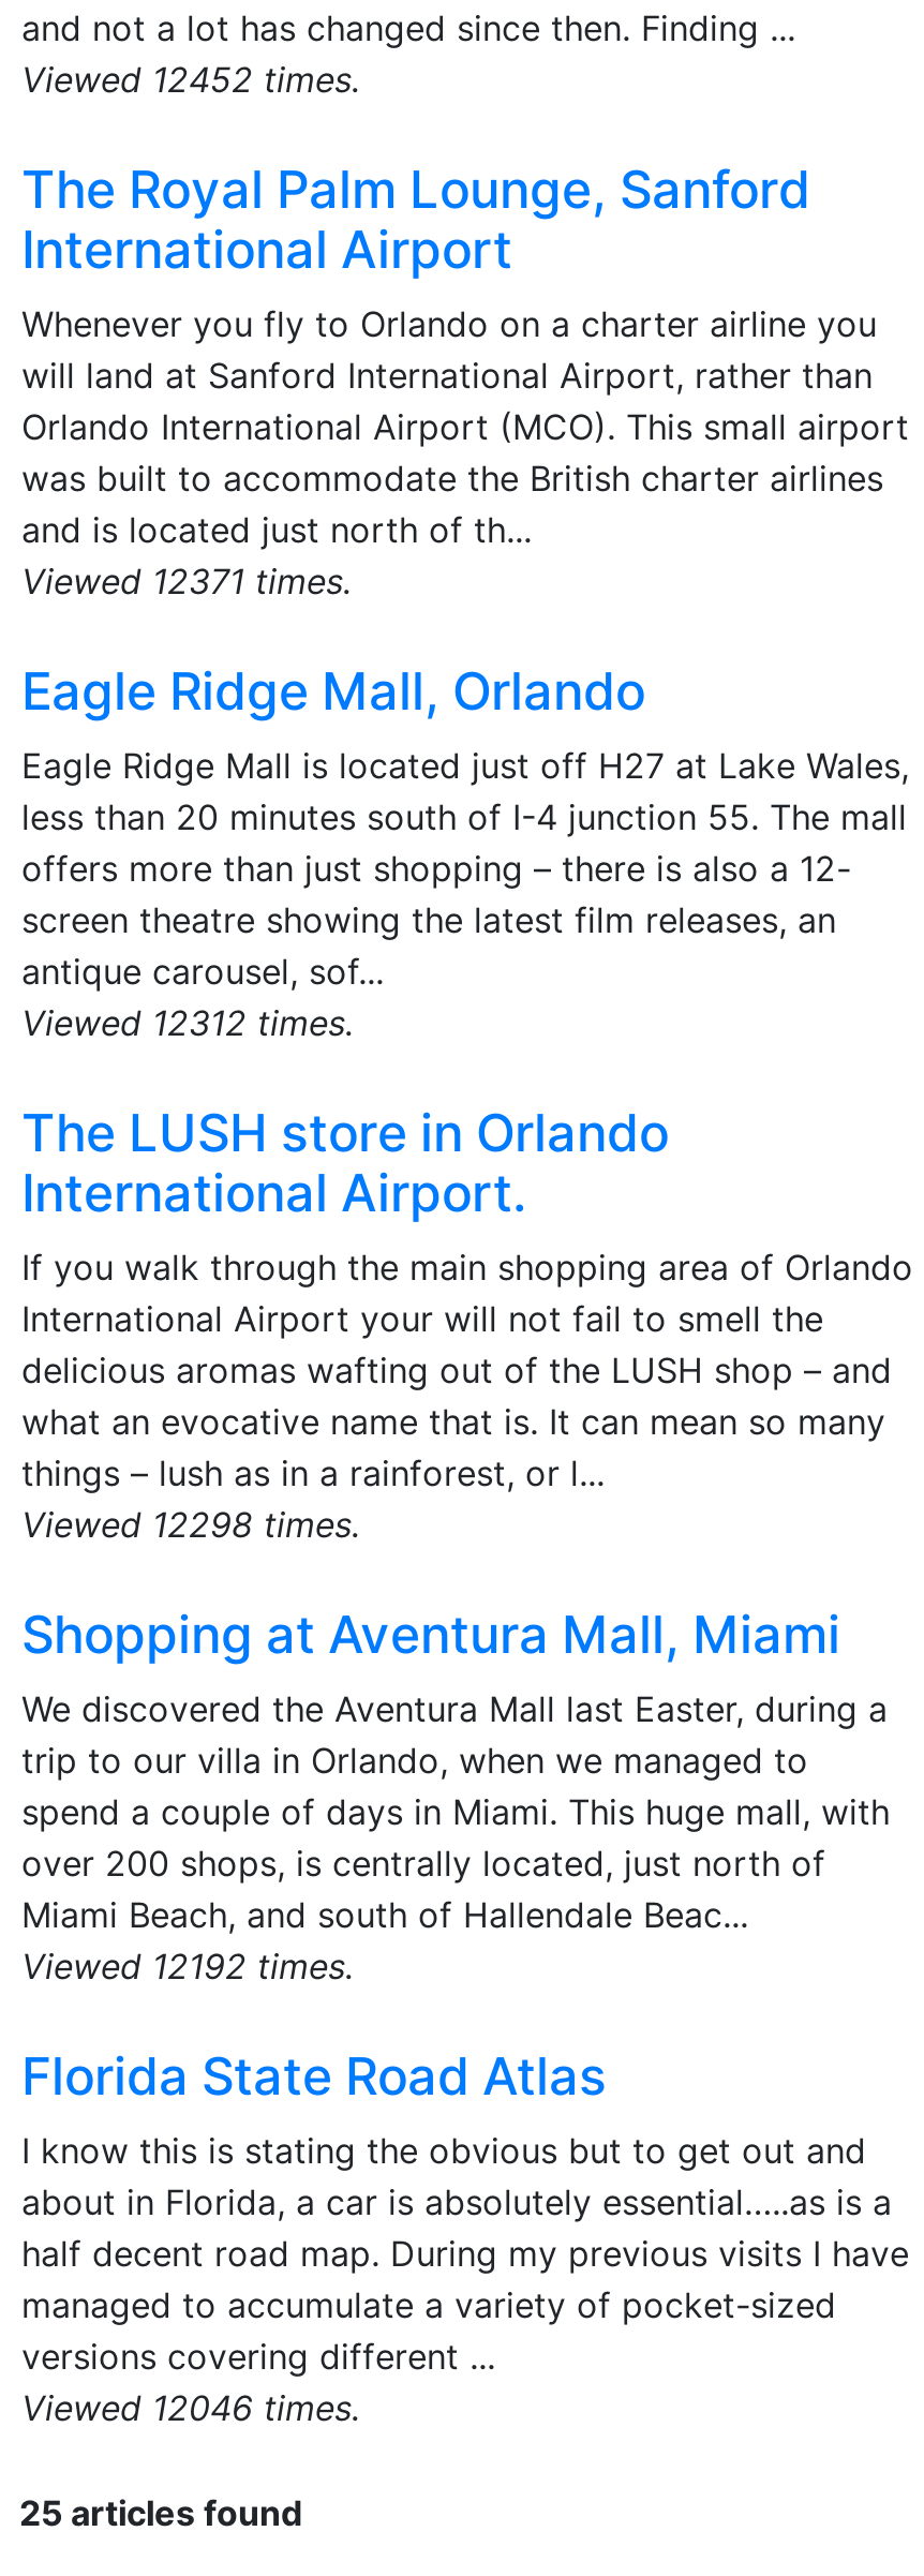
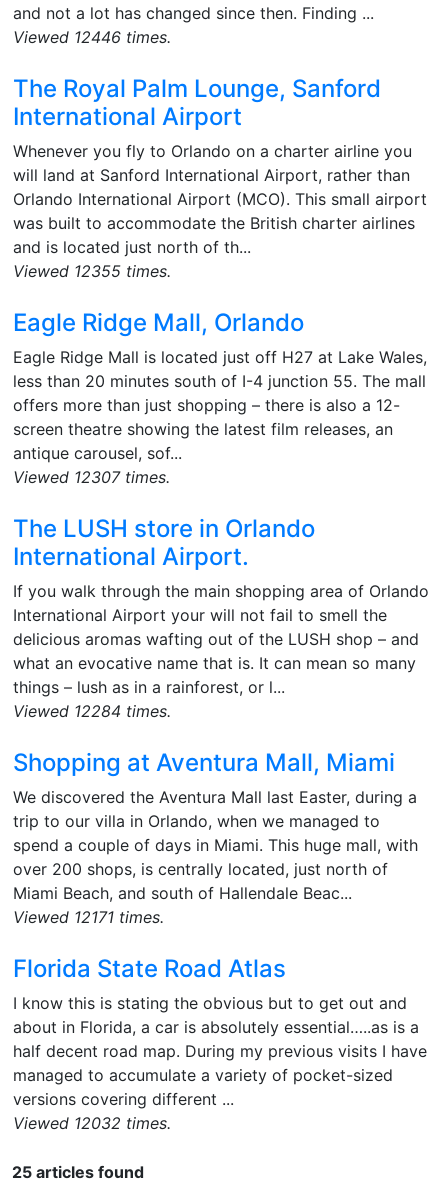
- Viewed 12452 times.
+ Viewed 12446 times.

- Viewed 12371 times.
+ Viewed 12355 times.

- Viewed 12312 times.
+ Viewed 12307 times.

- Viewed 12298 times.
+ Viewed 12284 times.

- Viewed 12192 times.
+ Viewed 12171 times.

- Viewed 12046 times.
+ Viewed 12032 times.
